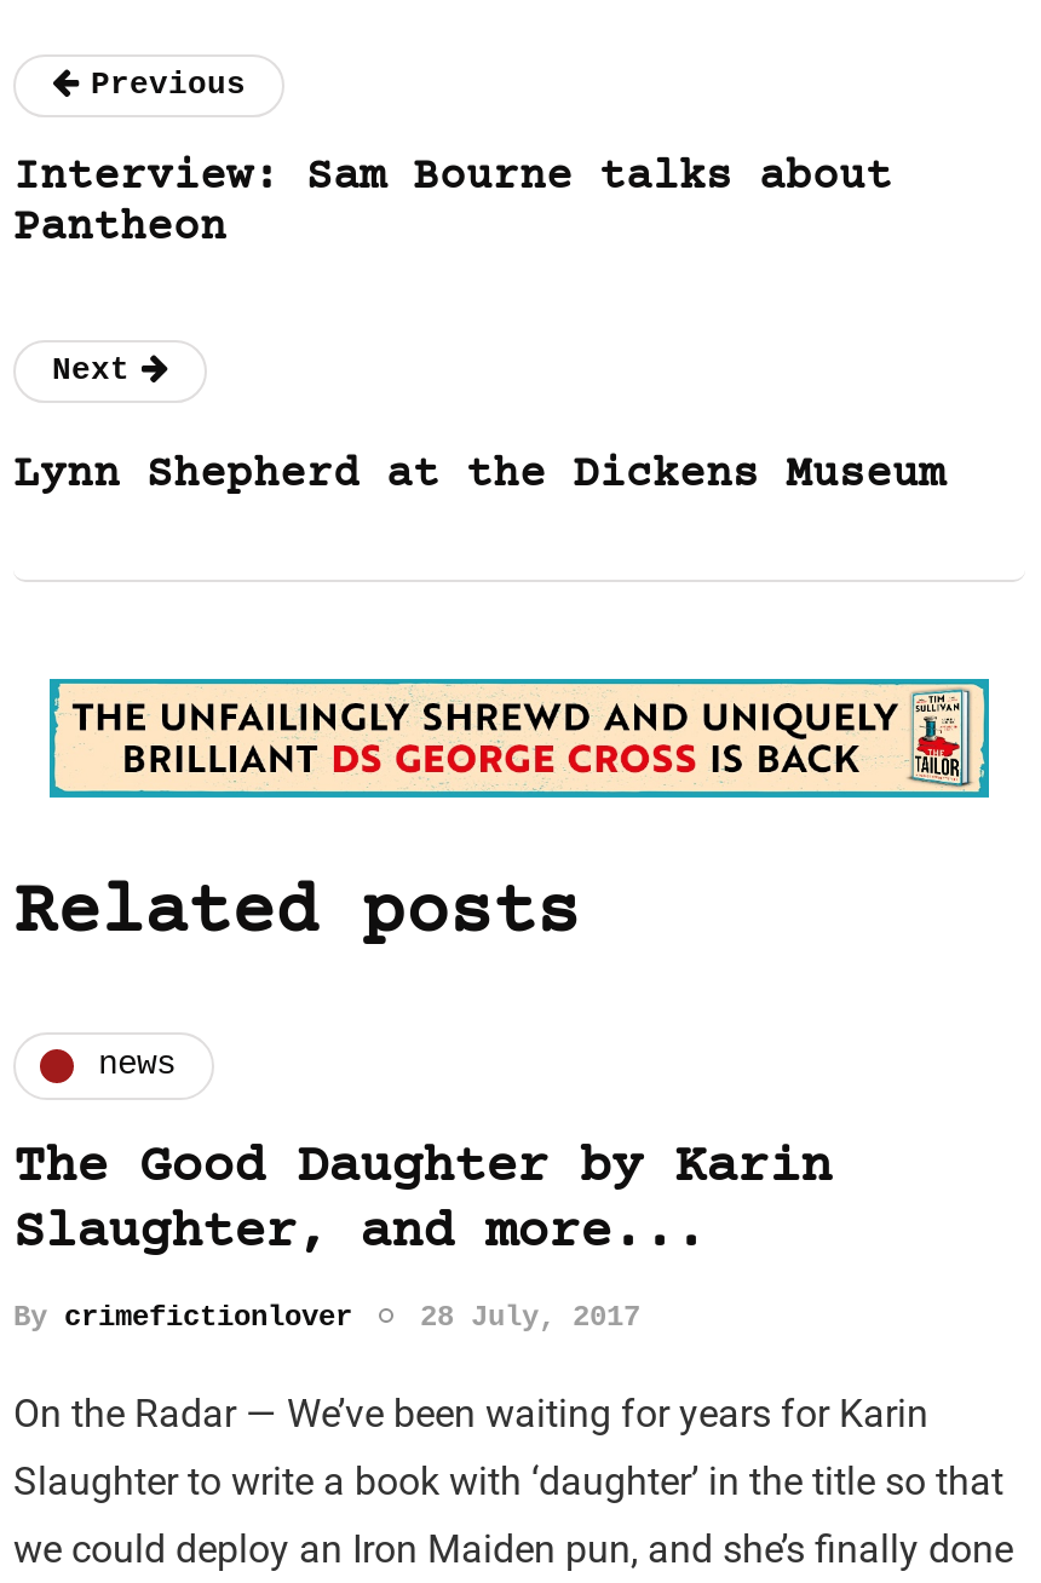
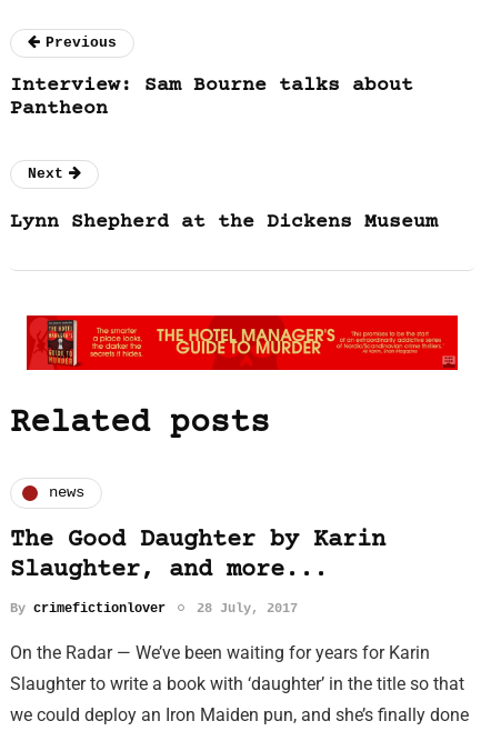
- [image]
+ [image]
